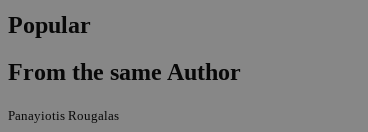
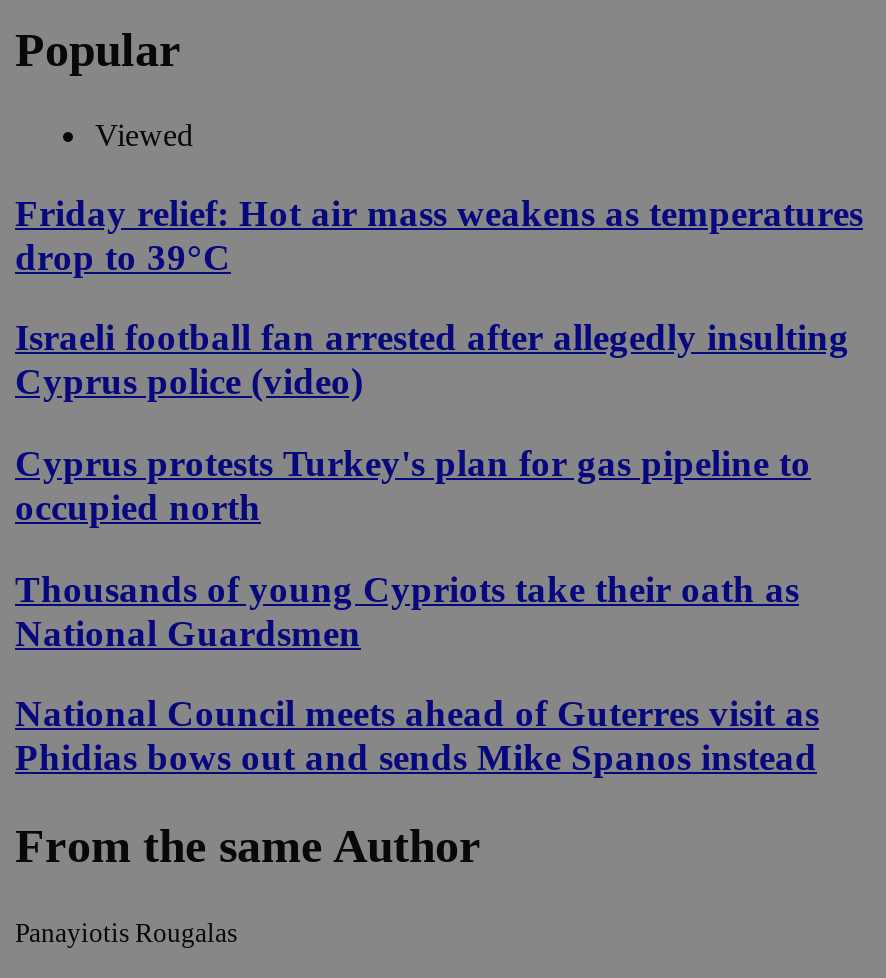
+ Viewed
+ Friday relief: Hot air mass weakens as temperatures
+ drop to 39°C
+ Israeli football fan arrested after allegedly insulting
+ Cyprus police (video)
+ Cyprus protests Turkey's plan for gas pipeline to
+ occupied north
+ Thousands of young Cypriots take their oath as
+ National Guardsmen
+ National Council meets ahead of Guterres visit as
+ Phidias bows out and sends Mike Spanos instead
